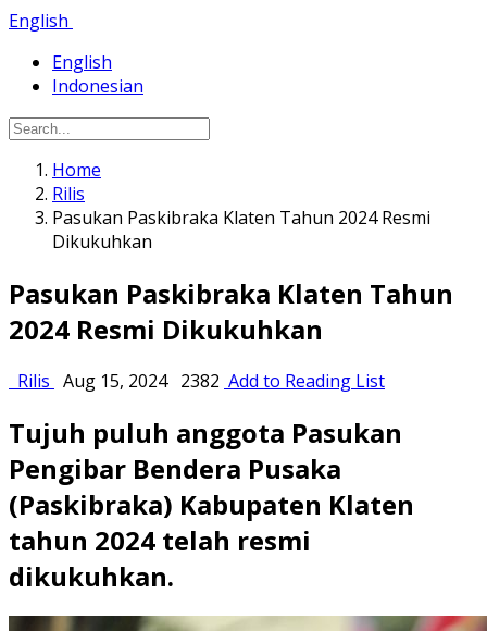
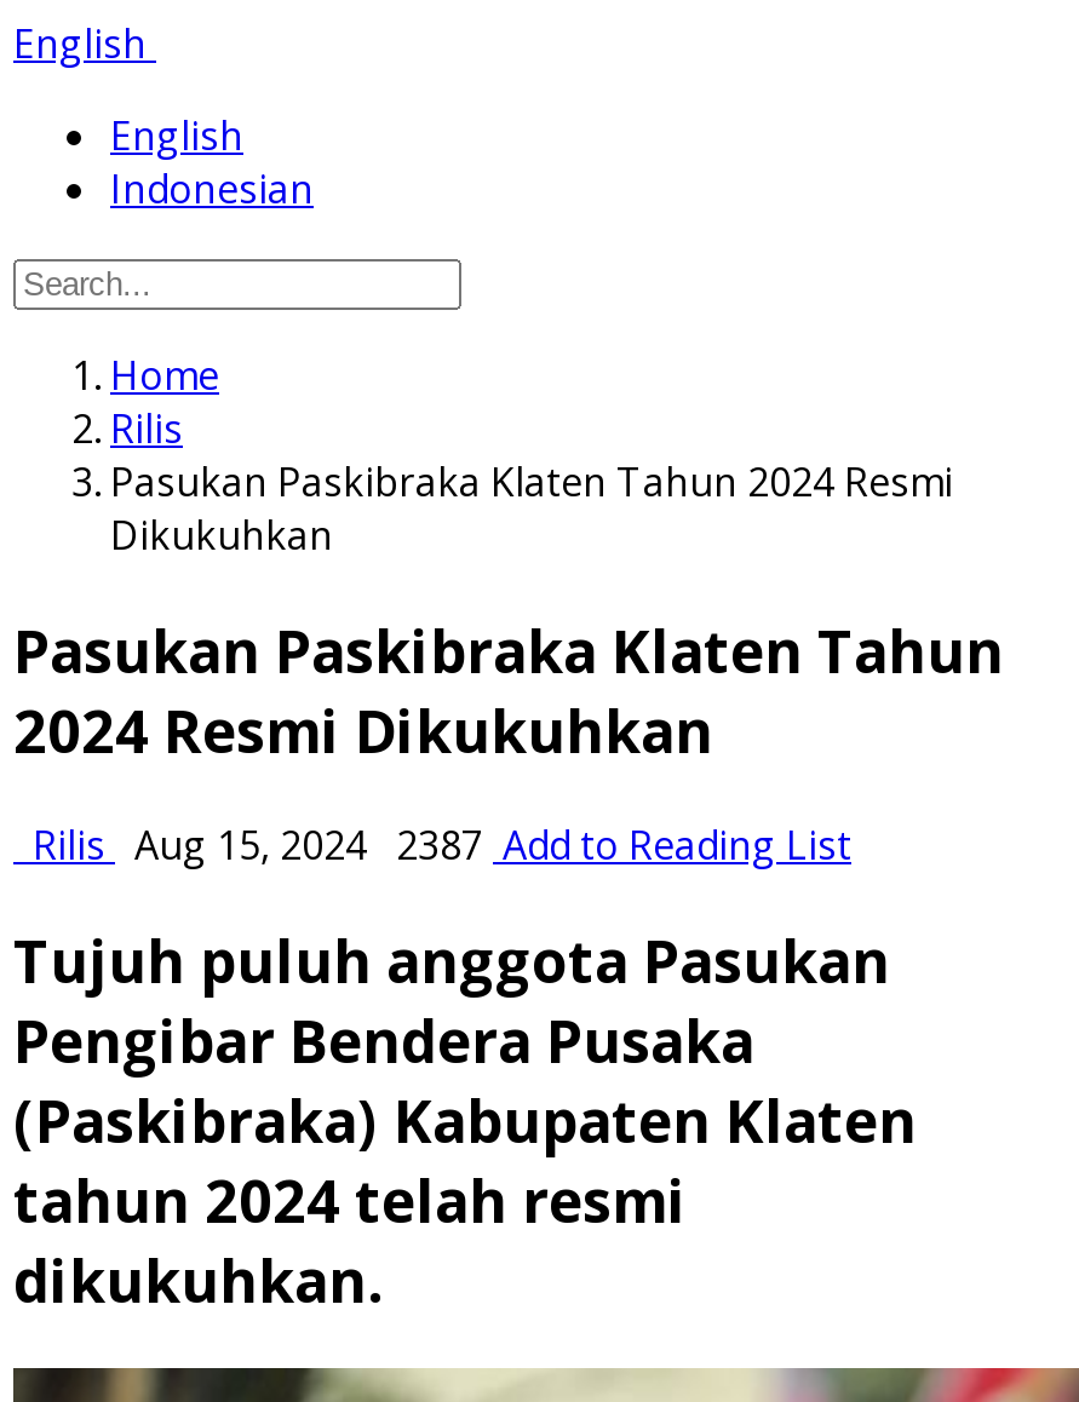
- Rilis Aug 15, 2024 2382 Add to Reading List
+ Rilis Aug 15, 2024 2387 Add to Reading List
